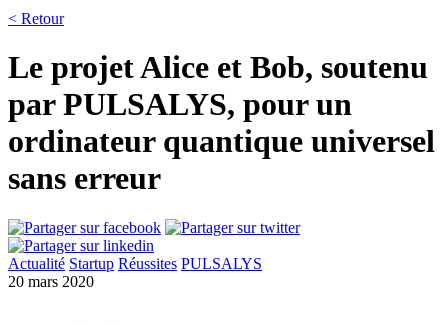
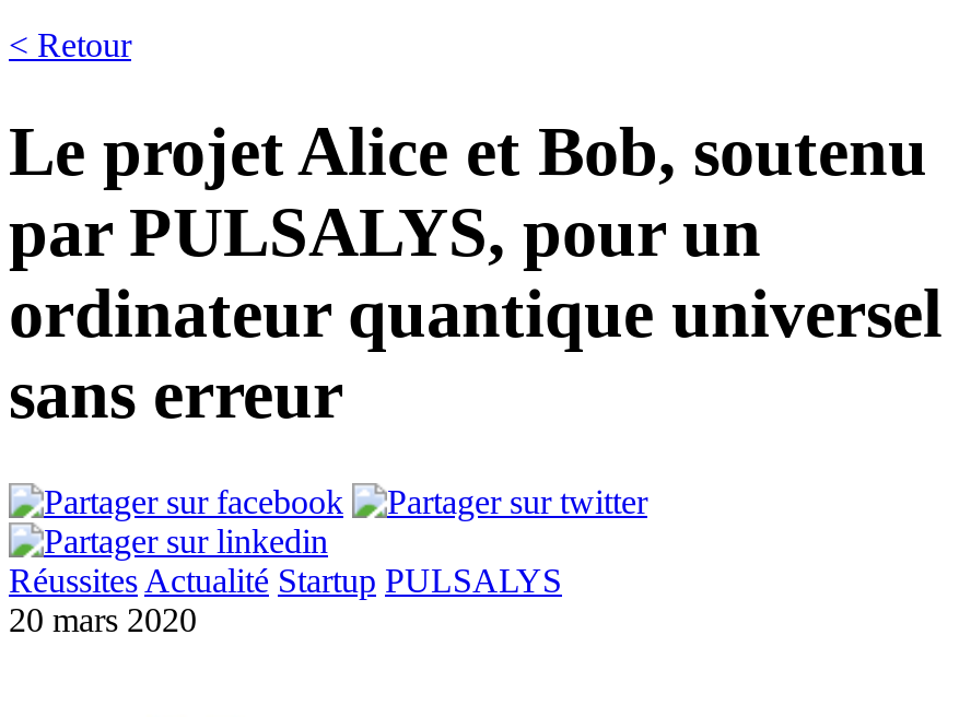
- Actualité Startup Réussites PULSALYS
+ Réussites Actualité Startup PULSALYS
